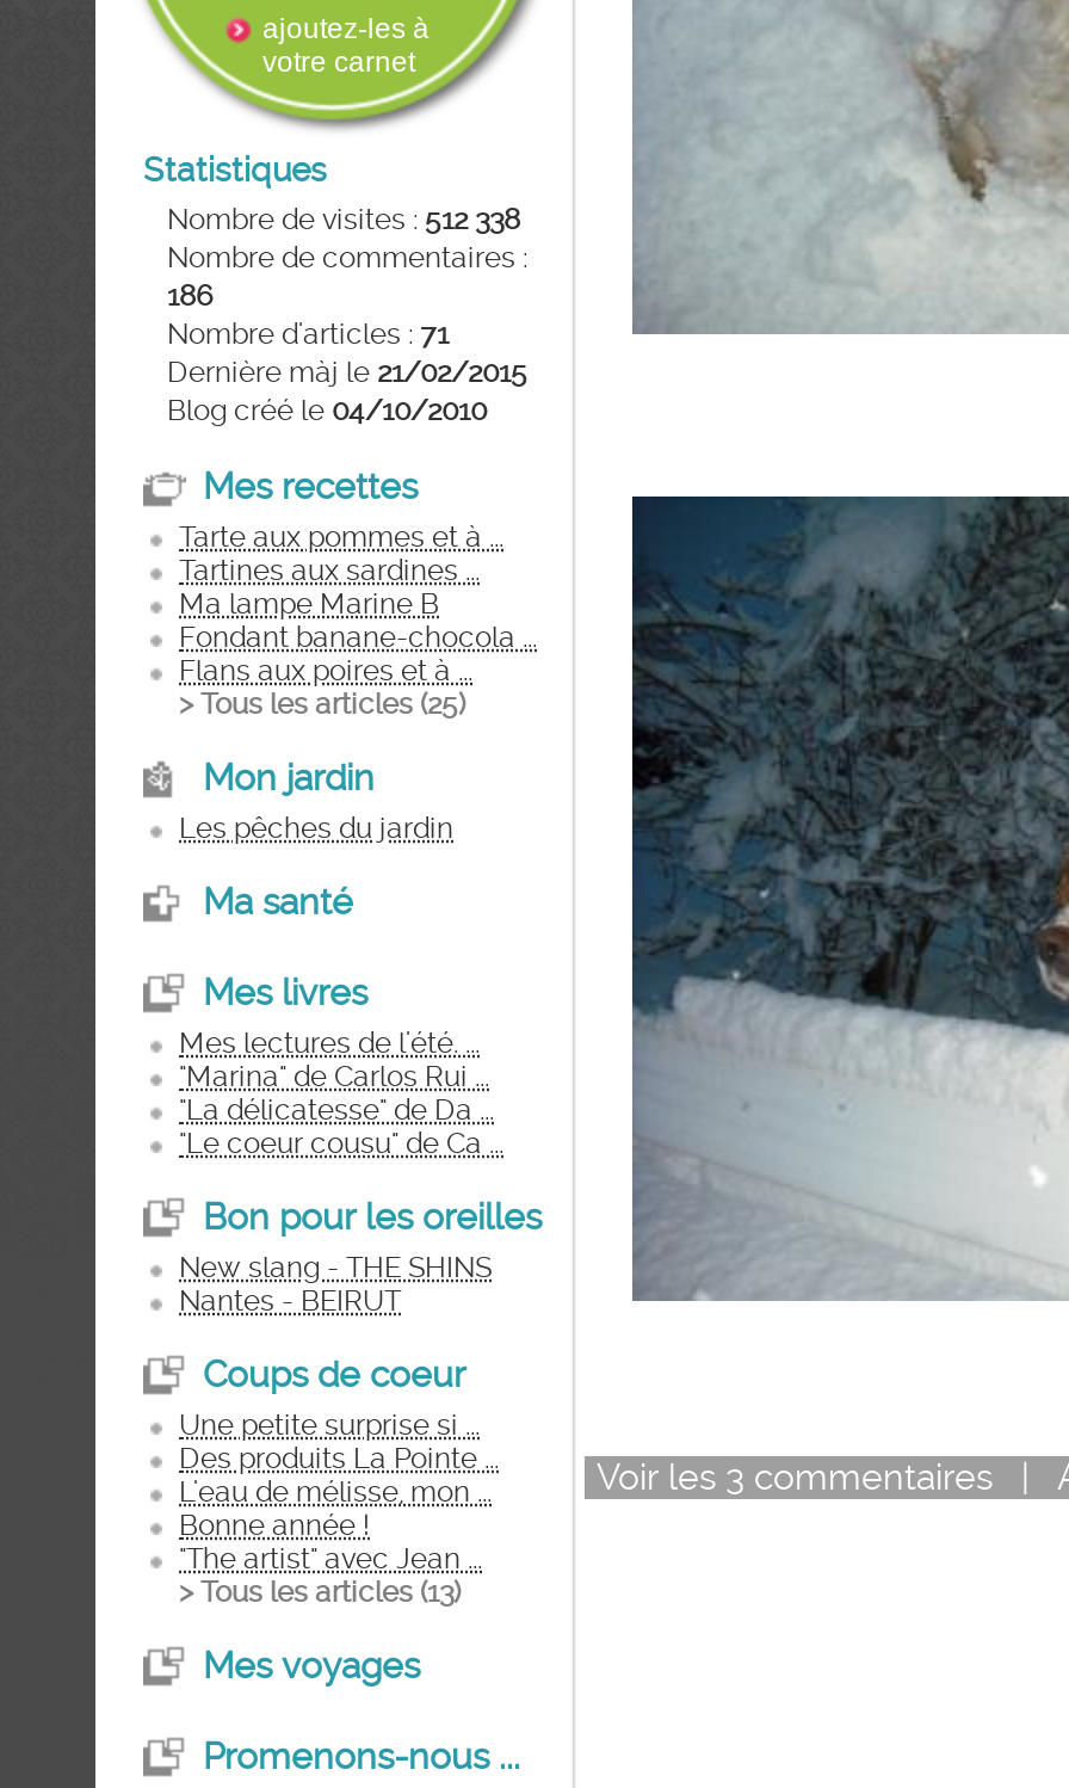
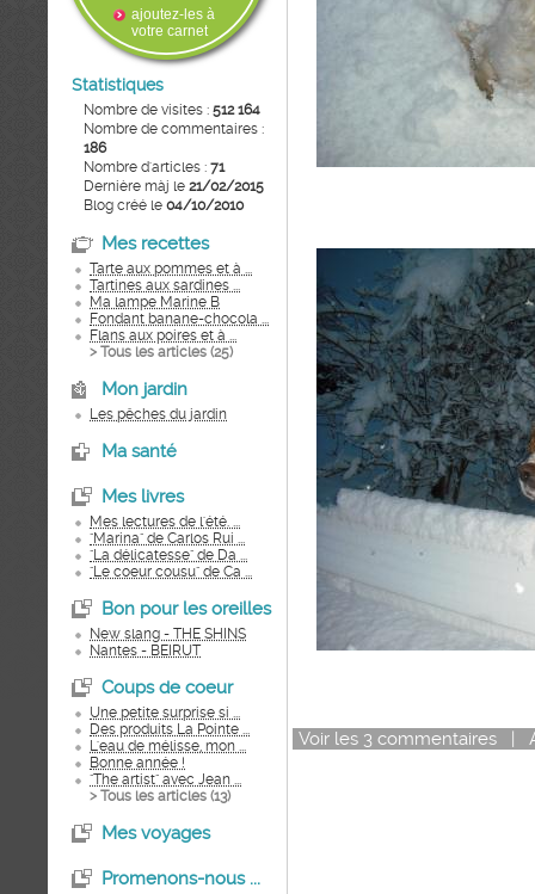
- Nombre de visites : 512 338
+ Nombre de visites : 512 164
